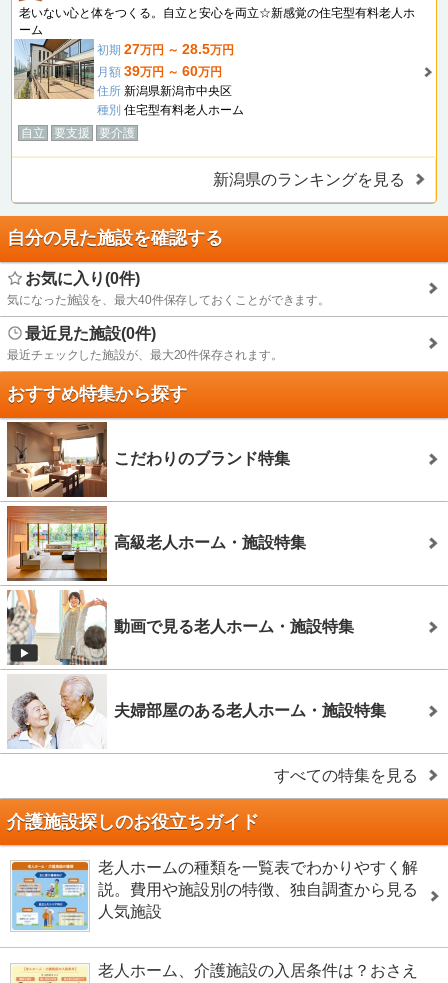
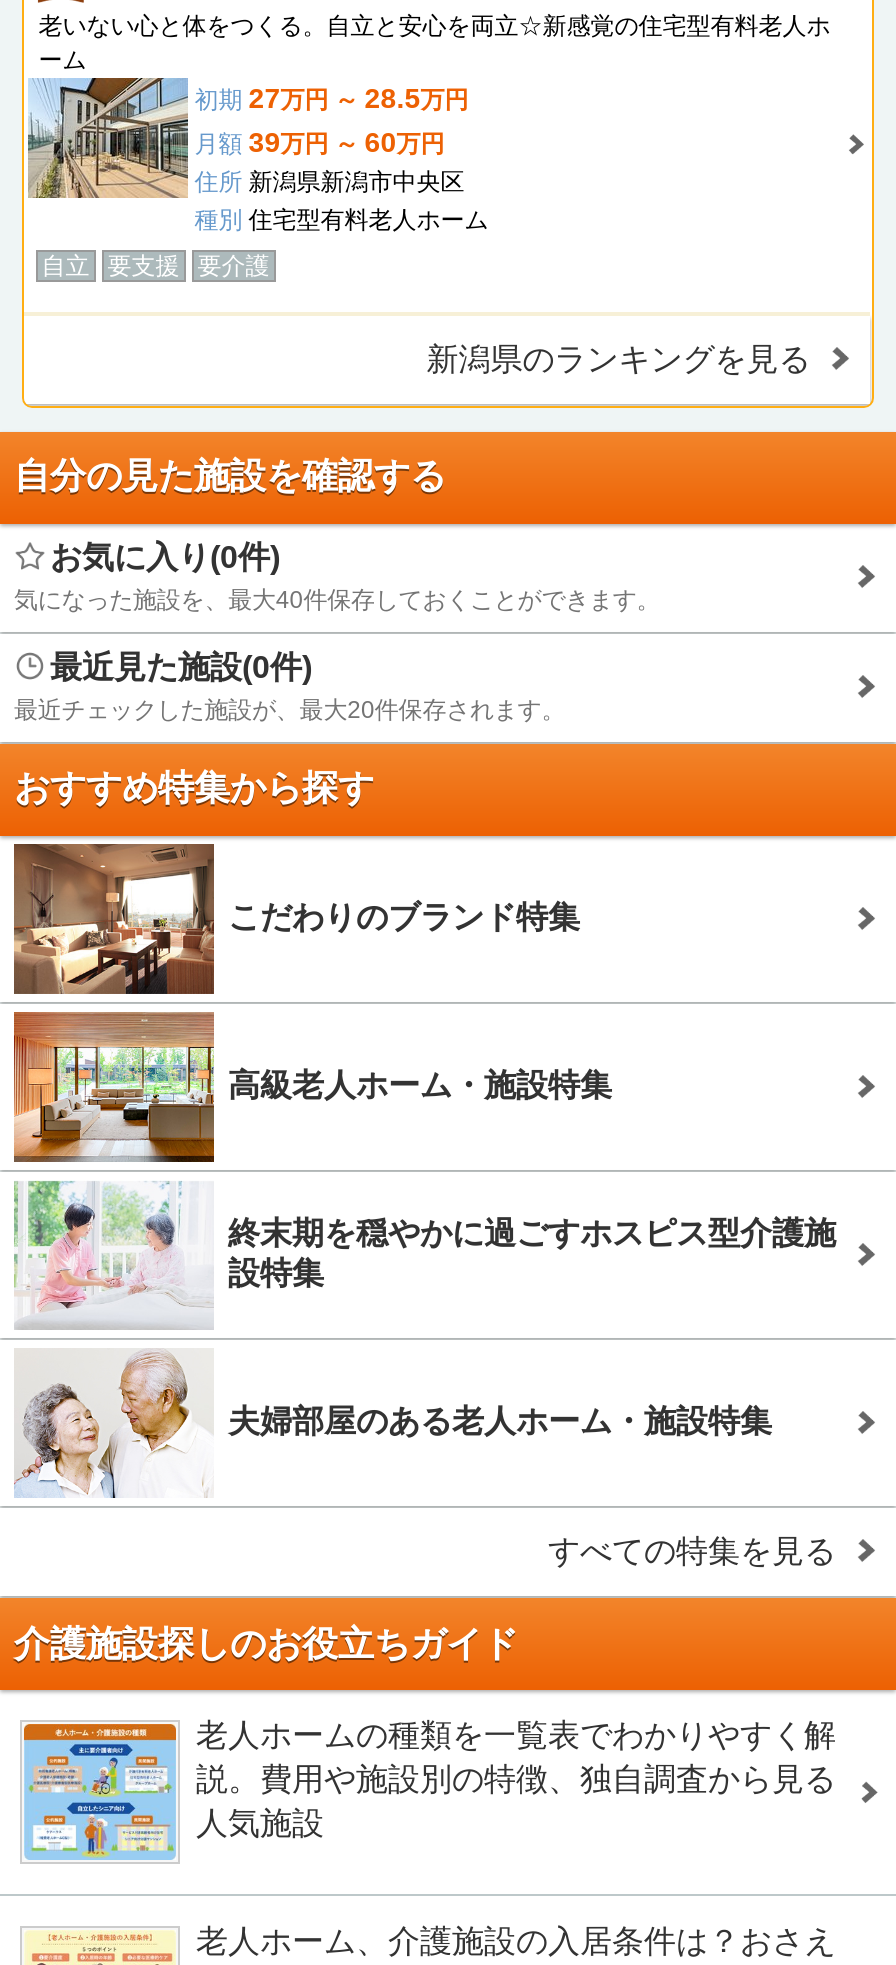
- [image]
- 動画で見る老人ホーム・施設特集
+ [image]
+ 終末期を穏やかに過ごすホスピス型介護施
+ 設特集
